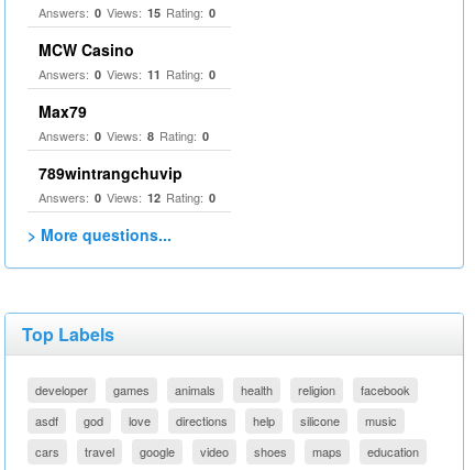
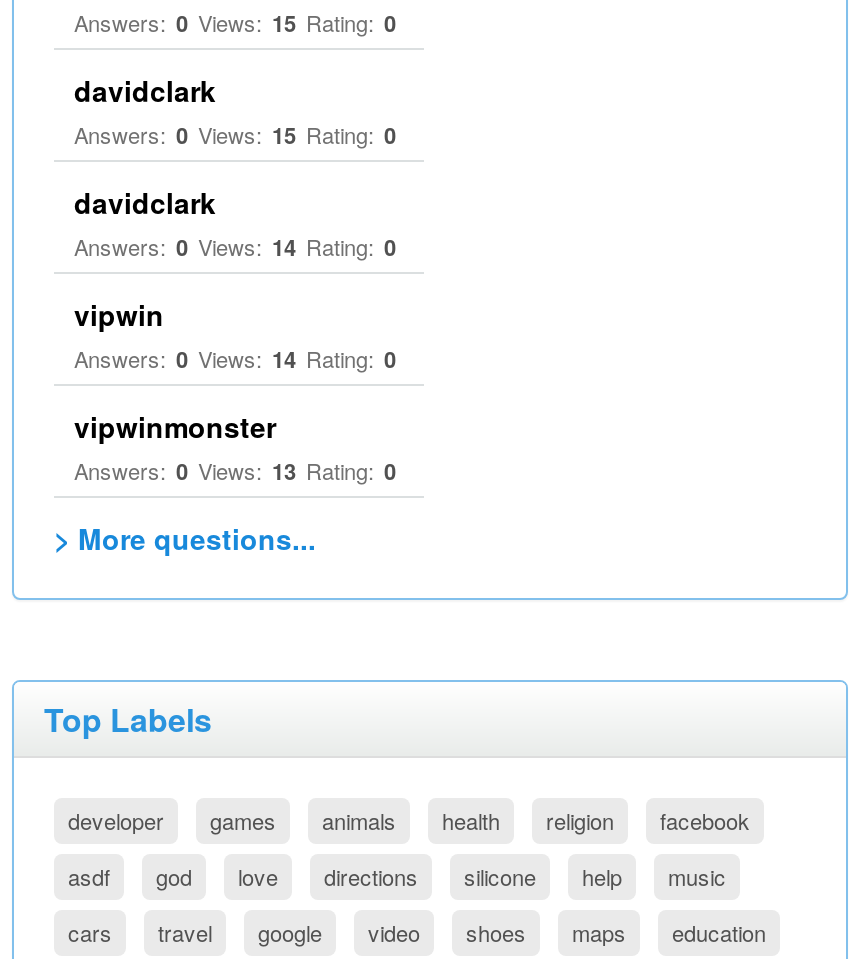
- MCW Casino
- Answers: 0 Views: 11 Rating: 0
- Max79
- Answers: 0 Views: 8 Rating: 0
- 789wintrangchuvip
- Answers: 0 Views: 12 Rating: 0
+ davidclark
+ Answers: 0 Views: 15 Rating: 0
+ davidclark
+ Answers: 0 Views: 14 Rating: 0
+ vipwin
+ Answers: 0 Views: 14 Rating: 0
+ vipwinmonster
+ Answers: 0 Views: 13 Rating: 0

moved down: silicone
